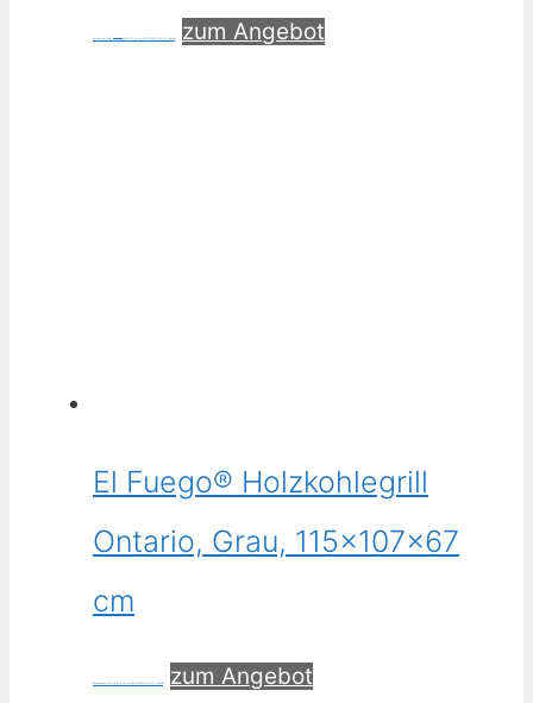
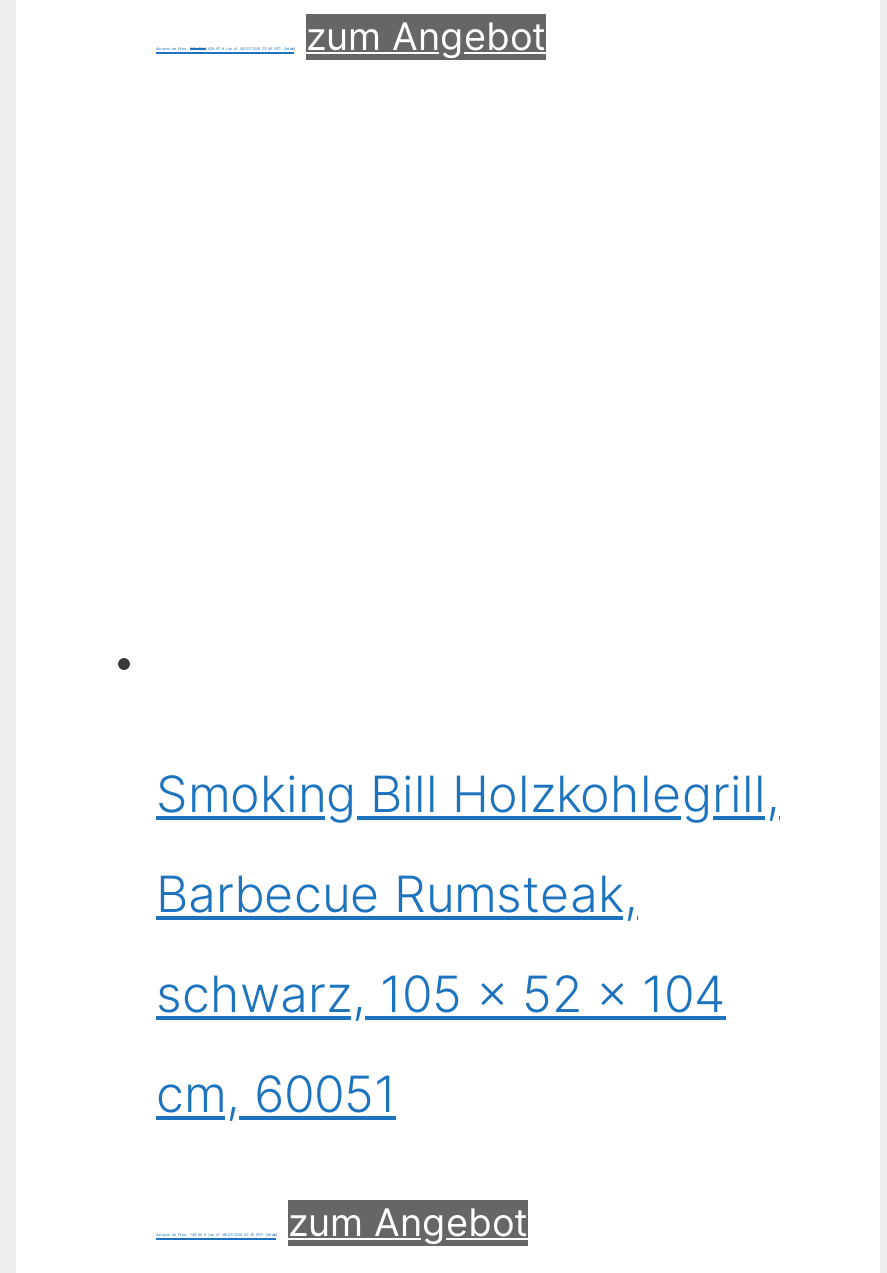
- El Fuego® Holzkohlegrill
- Ontario, Grau, 115x107x67
- cm
+ Smoking Bill Holzkohlegrill,
+ Barbecue Rumsteak,
+ schwarz, 105 x 52 x 104
+ cm, 60051
